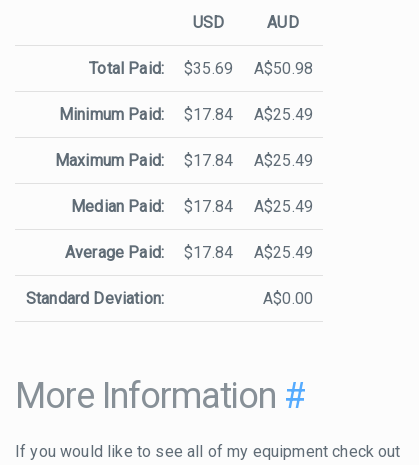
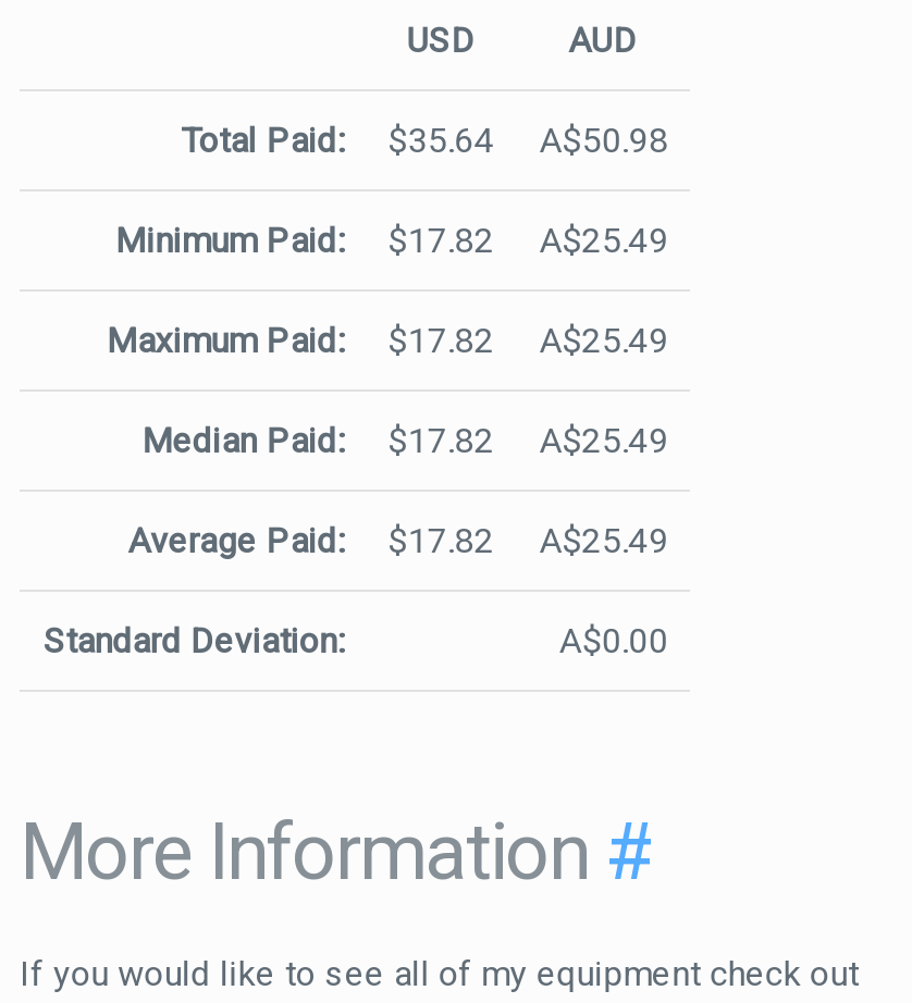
- Total Paid: $35.69 A$50.98
+ Total Paid: $35.64 A$50.98

- Minimum Paid: $17.84 A$25.49
+ Minimum Paid: $17.82 A$25.49

- Maximum Paid: $17.84 A$25.49
+ Maximum Paid: $17.82 A$25.49

- Median Paid: $17.84 A$25.49
+ Median Paid: $17.82 A$25.49

- Average Paid: $17.84 A$25.49
+ Average Paid: $17.82 A$25.49
